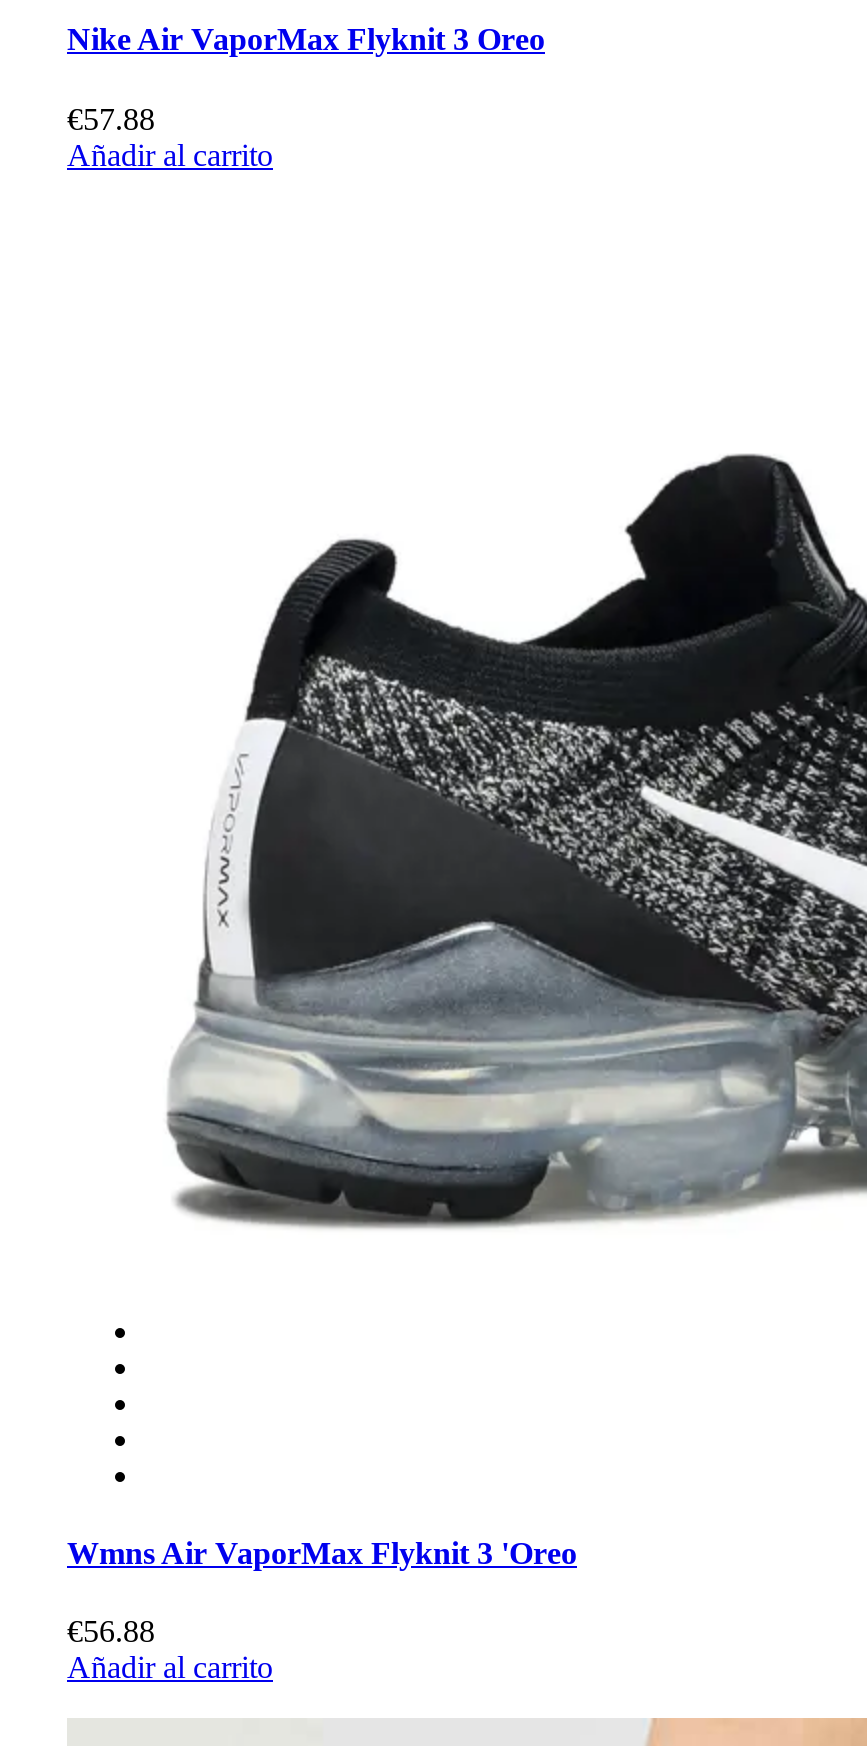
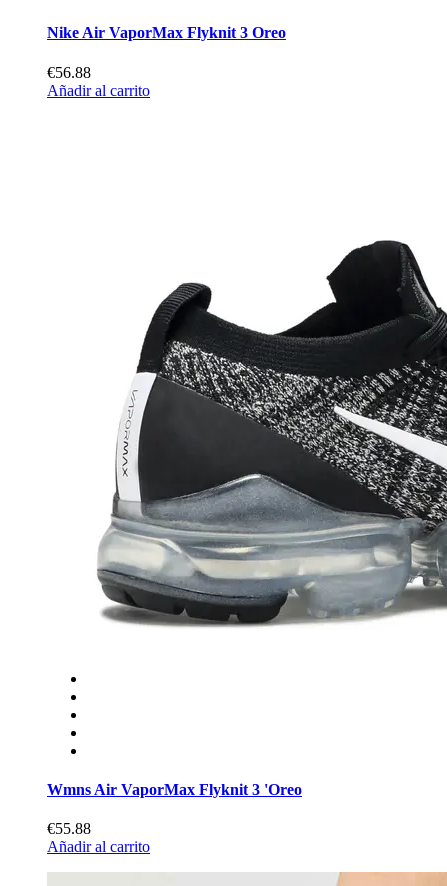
- €57.88
+ €56.88

- €56.88
+ €55.88
